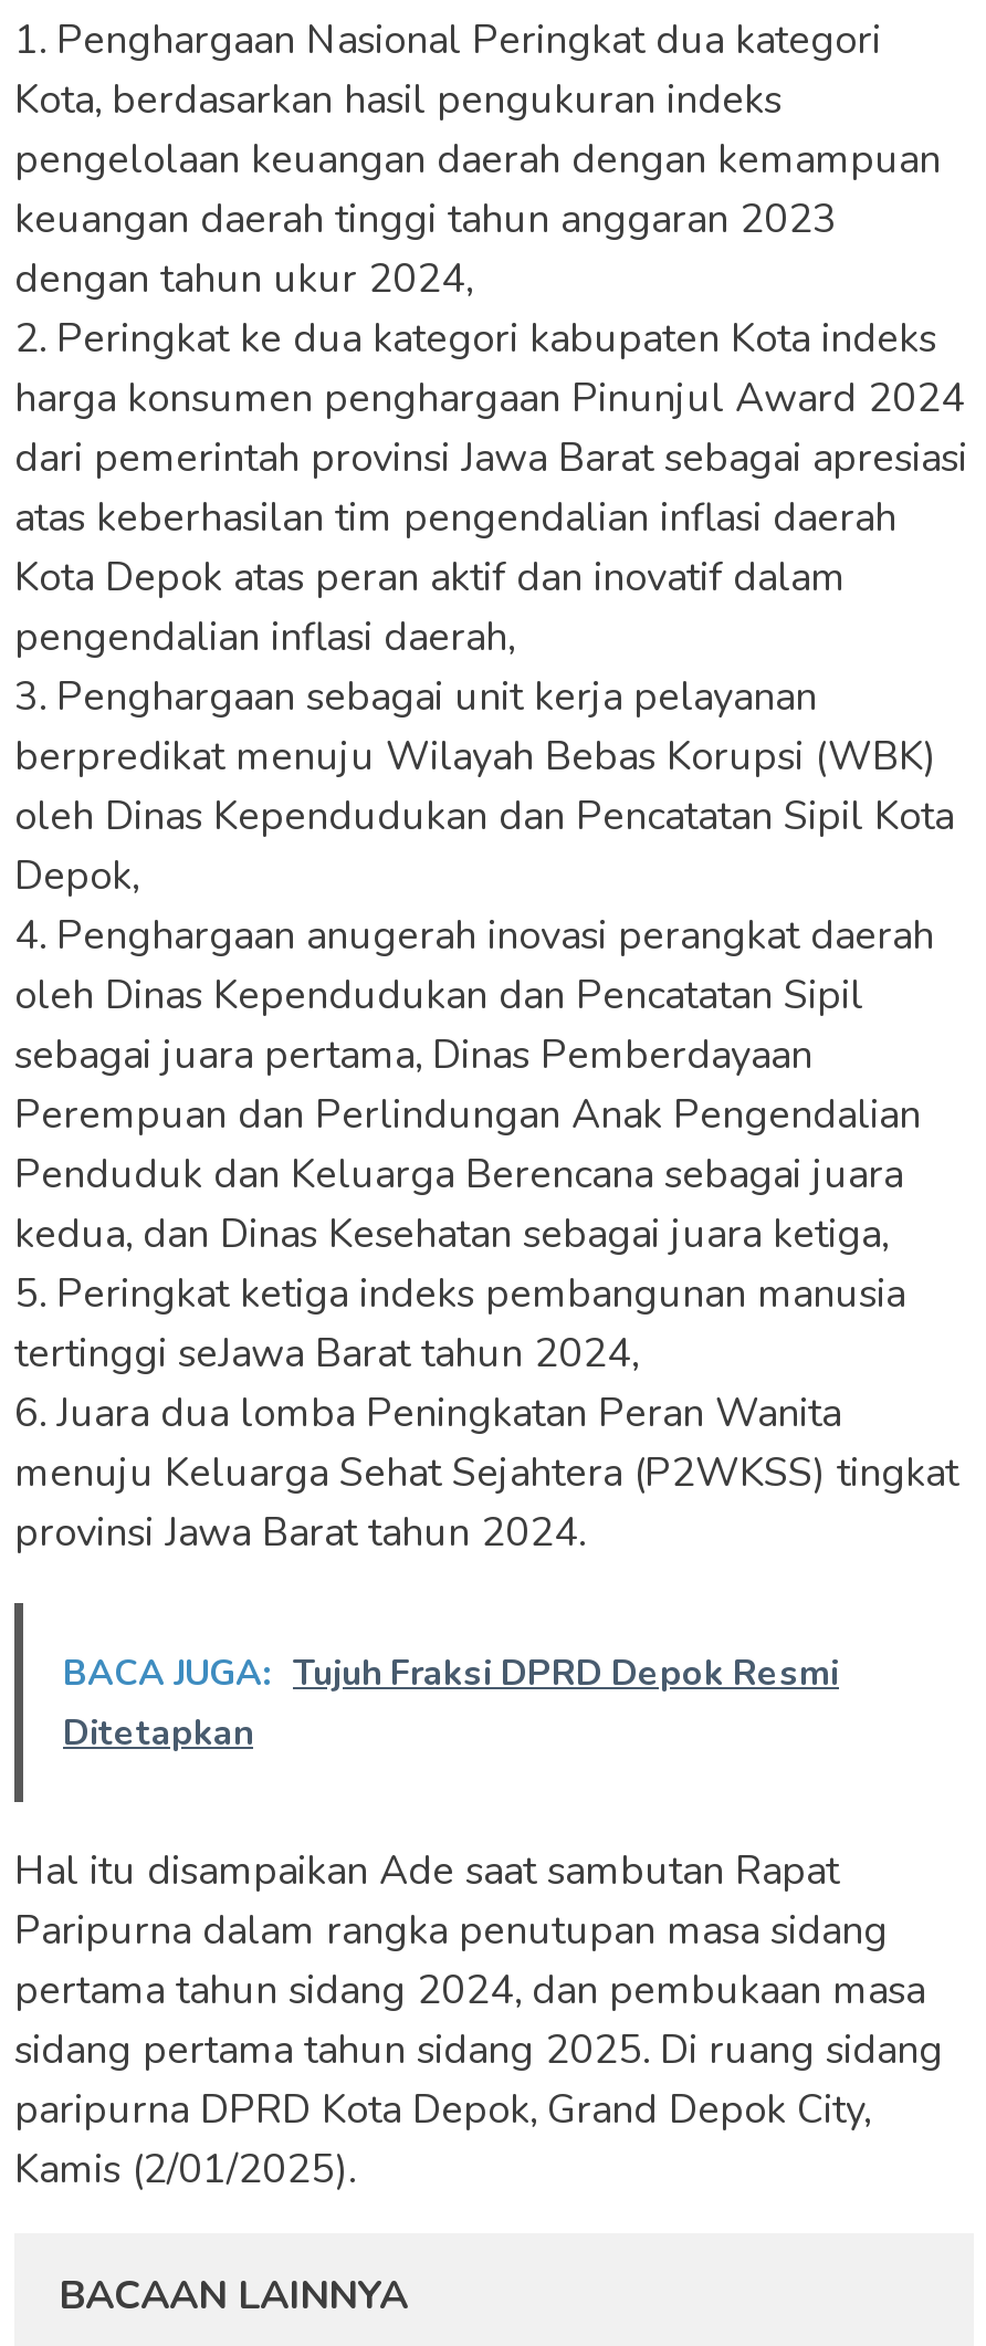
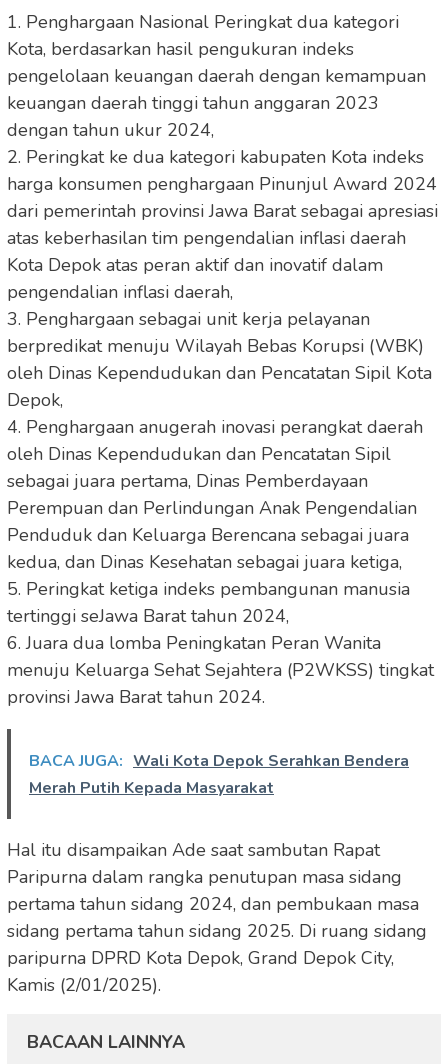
- BACA JUGA: Tujuh Fraksi DPRD Depok Resmi
- Ditetapkan
+ BACA JUGA: Wali Kota Depok Serahkan Bendera
+ Merah Putih Kepada Masyarakat
